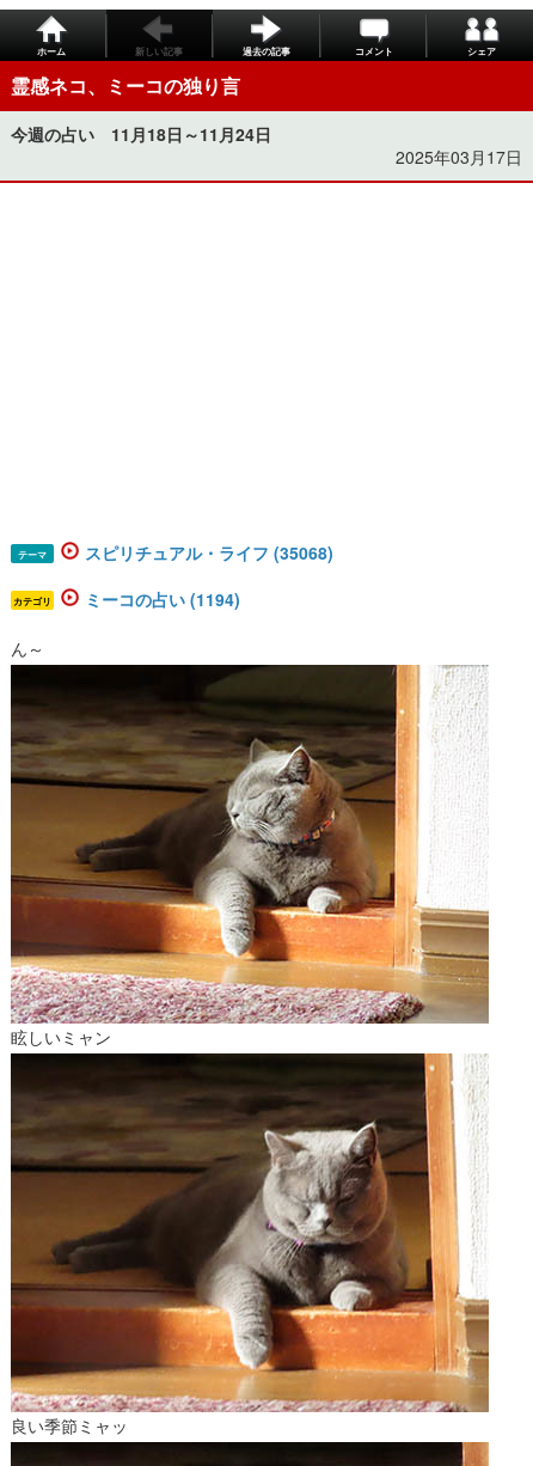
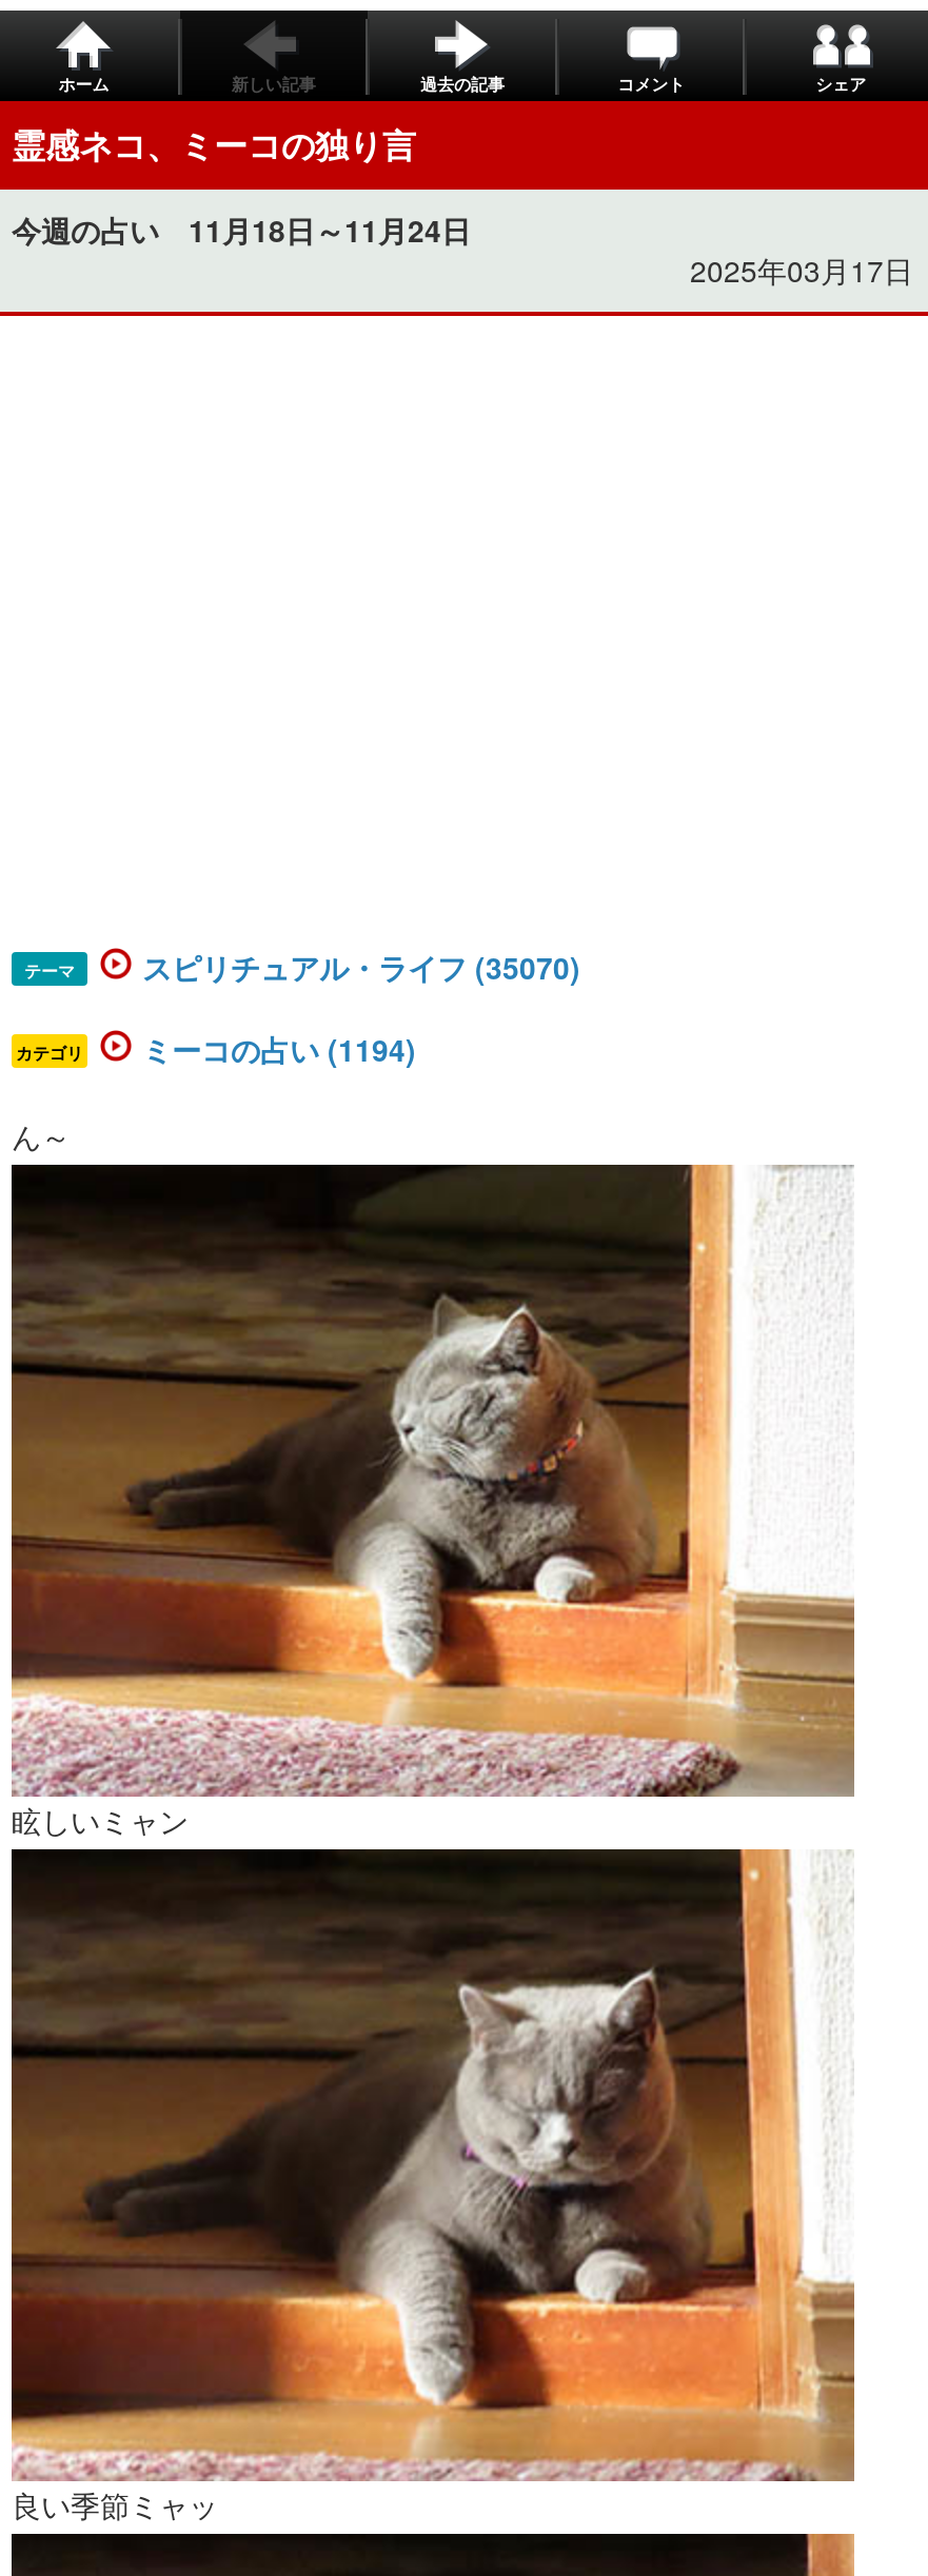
- スピリチュアル・ライフ (35068)
+ スピリチュアル・ライフ (35070)
